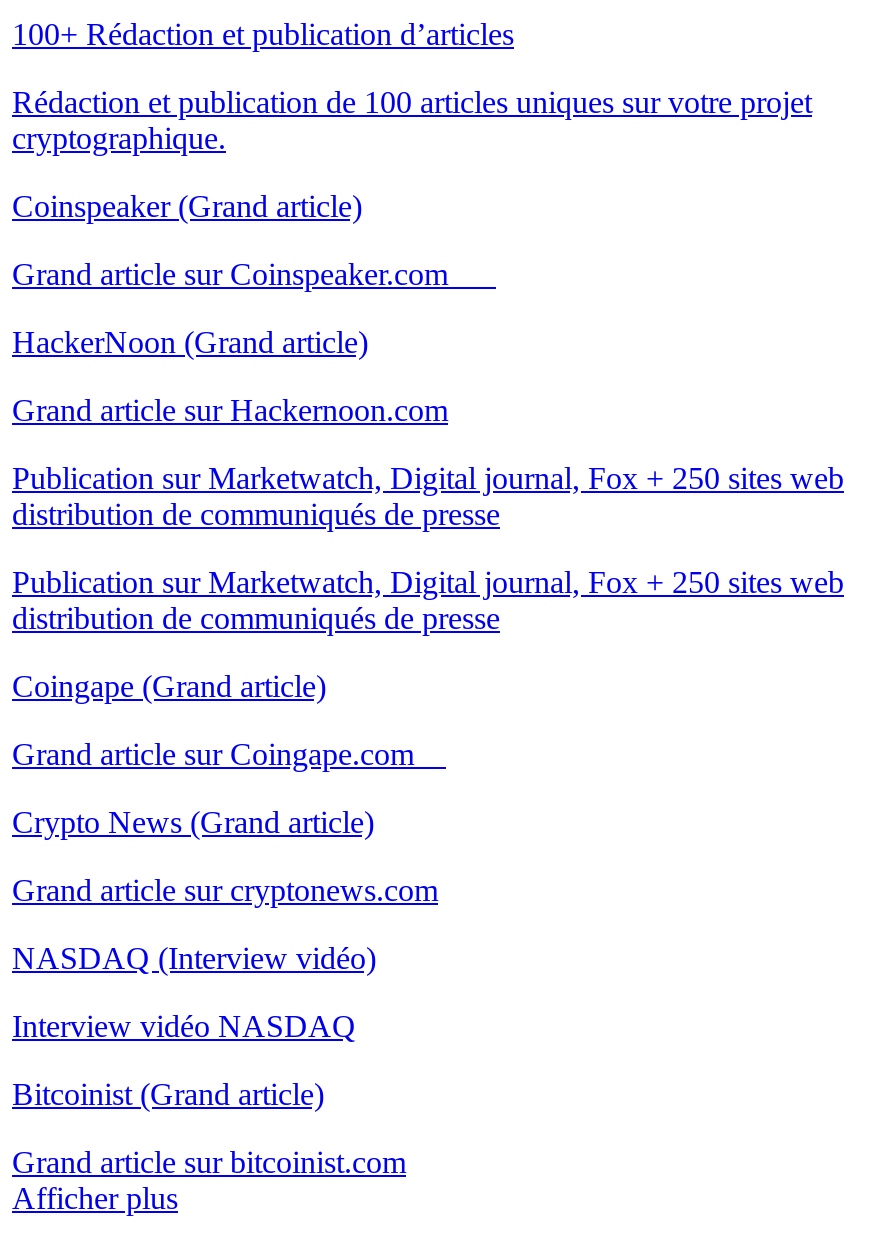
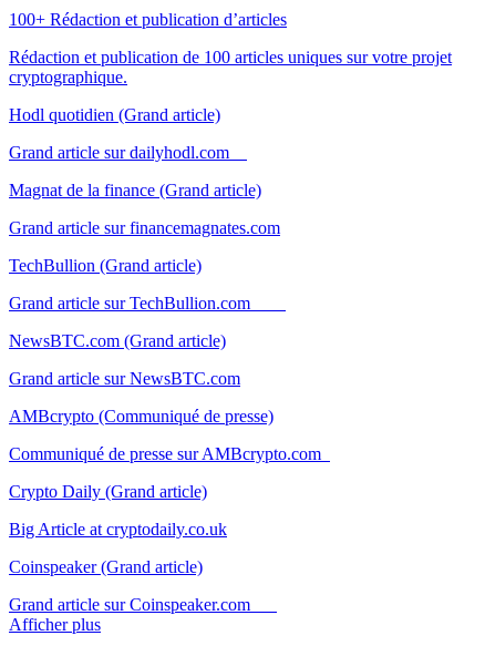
+ Hodl quotidien (Grand article)
+ Grand article sur dailyhodl.com
+ Magnat de la finance (Grand article)
+ Grand article sur financemagnates.com
+ TechBullion (Grand article)
+ Grand article sur TechBullion.com
+ NewsBTC.com (Grand article)
+ Grand article sur NewsBTC.com
+ AMBcrypto (Communiqué de presse)
+ Communiqué de presse sur AMBcrypto.com
+ Crypto Daily (Grand article)
+ Big Article at cryptodaily.co.uk

moved down: Coinspeaker (Grand article) | Grand article sur Coinspeaker.com

- HackerNoon (Grand article)
- Grand article sur Hackernoon.com
- Publication sur Marketwatch, Digital journal, Fox + 250 sites web
- distribution de communiqués de presse
- Publication sur Marketwatch, Digital journal, Fox + 250 sites web
- distribution de communiqués de presse
- Coingape (Grand article)
- Grand article sur Coingape.com
- Crypto News (Grand article)
- Grand article sur cryptonews.com
- NASDAQ (Interview vidéo)
- Interview vidéo NASDAQ
- Bitcoinist (Grand article)
- Grand article sur bitcoinist.com
